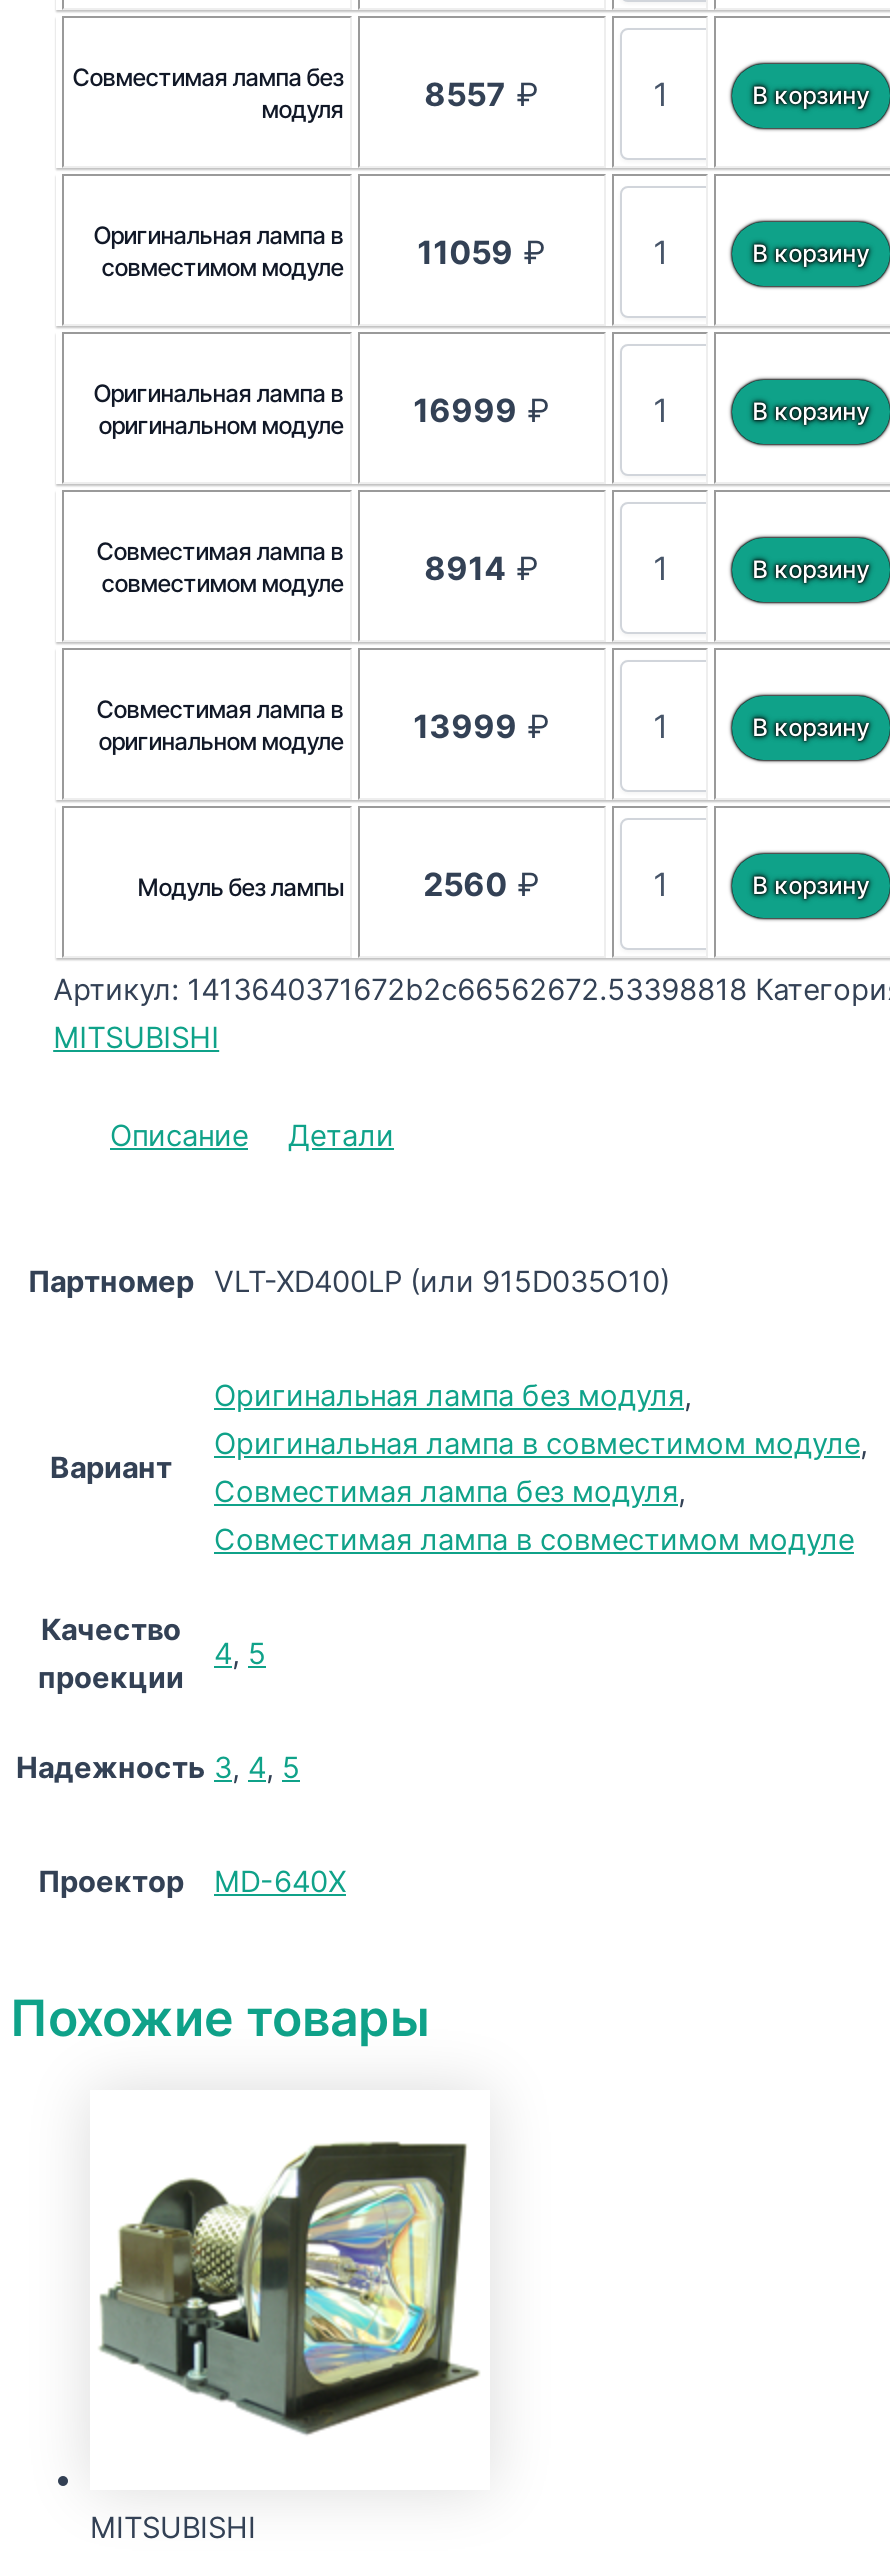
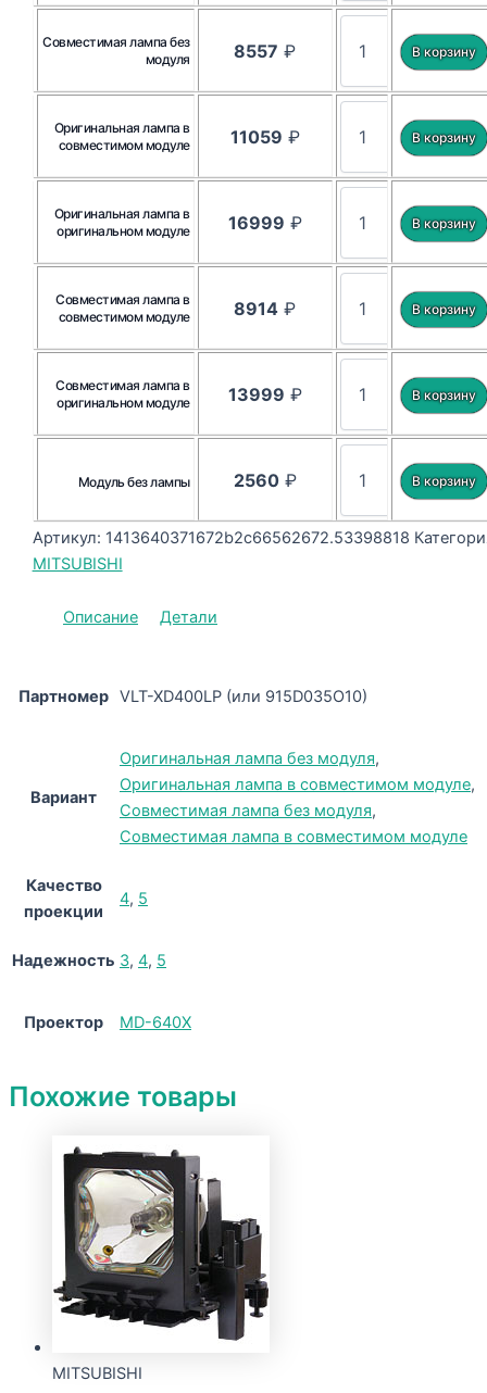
- [image]
+ [image]
